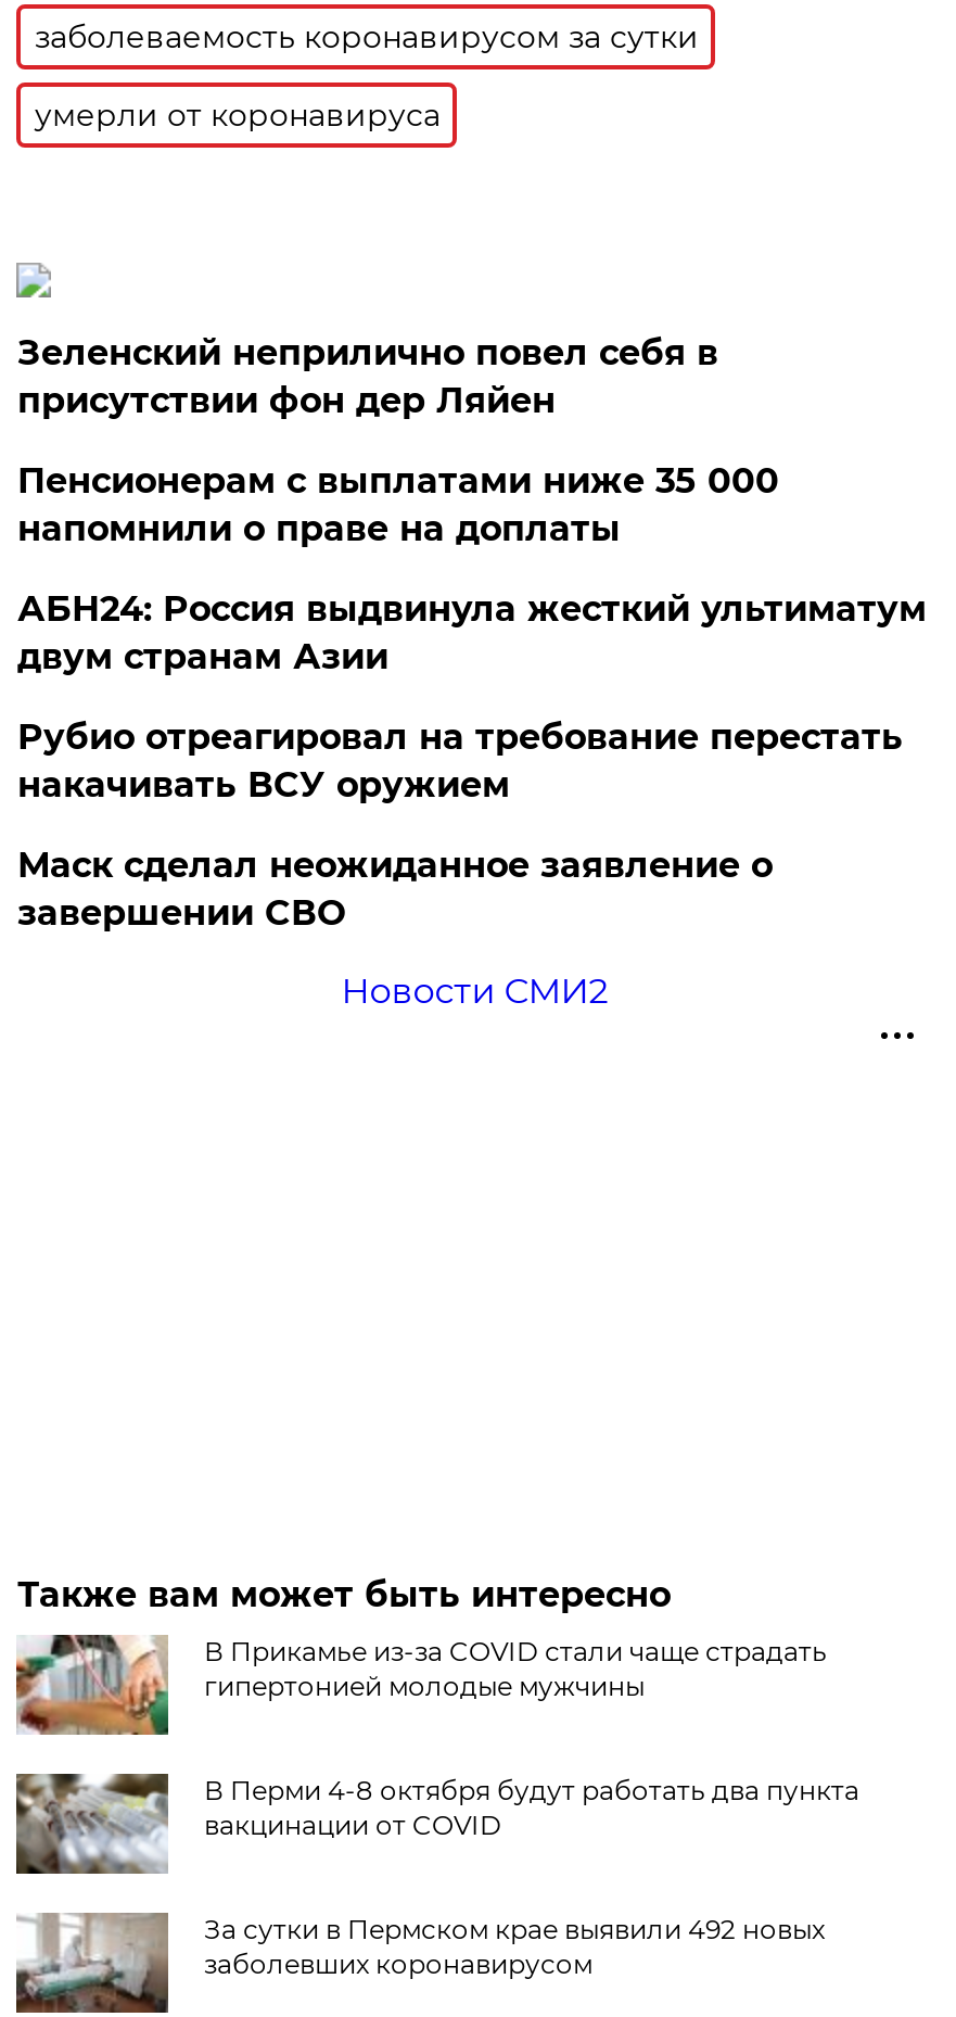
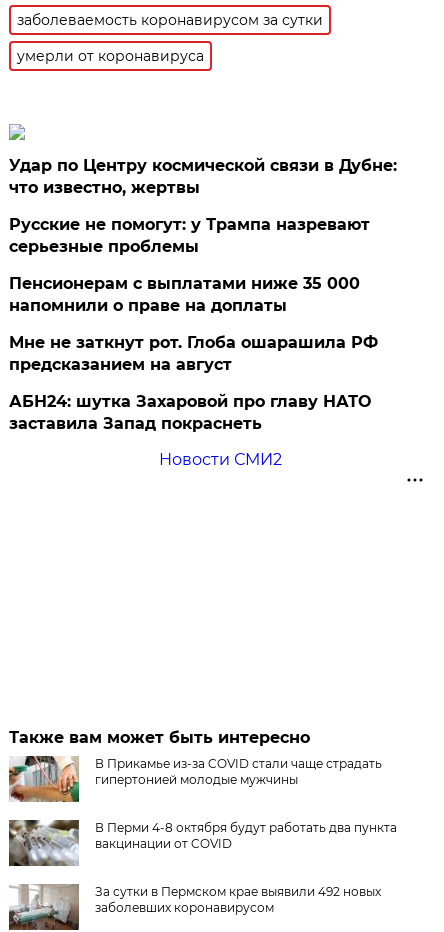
- Зеленский неприлично повел cебя в
- присутствии фон дер Ляйен
+ Удар по Центру космической связи в Дубне:
+ что известно, жертвы
+ Русские не помогут: у Трампа назревают
+ серьезные проблемы

moved down: Пенсионерам с выплатами ниже 35 000 | напомнили о праве на доплаты

- АБН24: Россия выдвинула жесткий ультиматум
- двум странам Азии
- Рубио отреагировал на требование перестать
- накачивать ВСУ оружием
- Маск сделал неожиданное заявление о
- завершении СВО
+ Мне не заткнут рот. Глоба ошарашила РФ
+ предсказанием на август
+ АБН24: шутка Захаровой про главу НАТО
+ заставила Запад покраснеть
